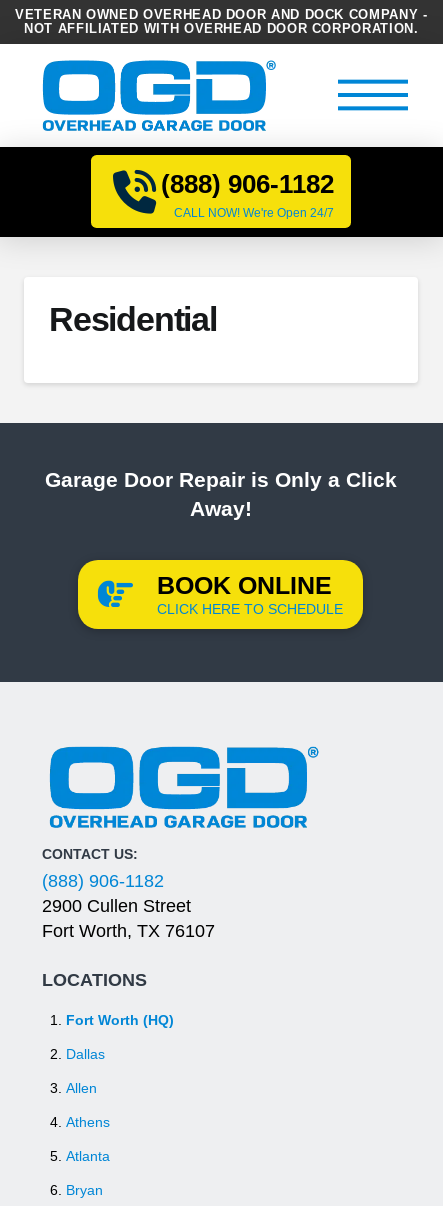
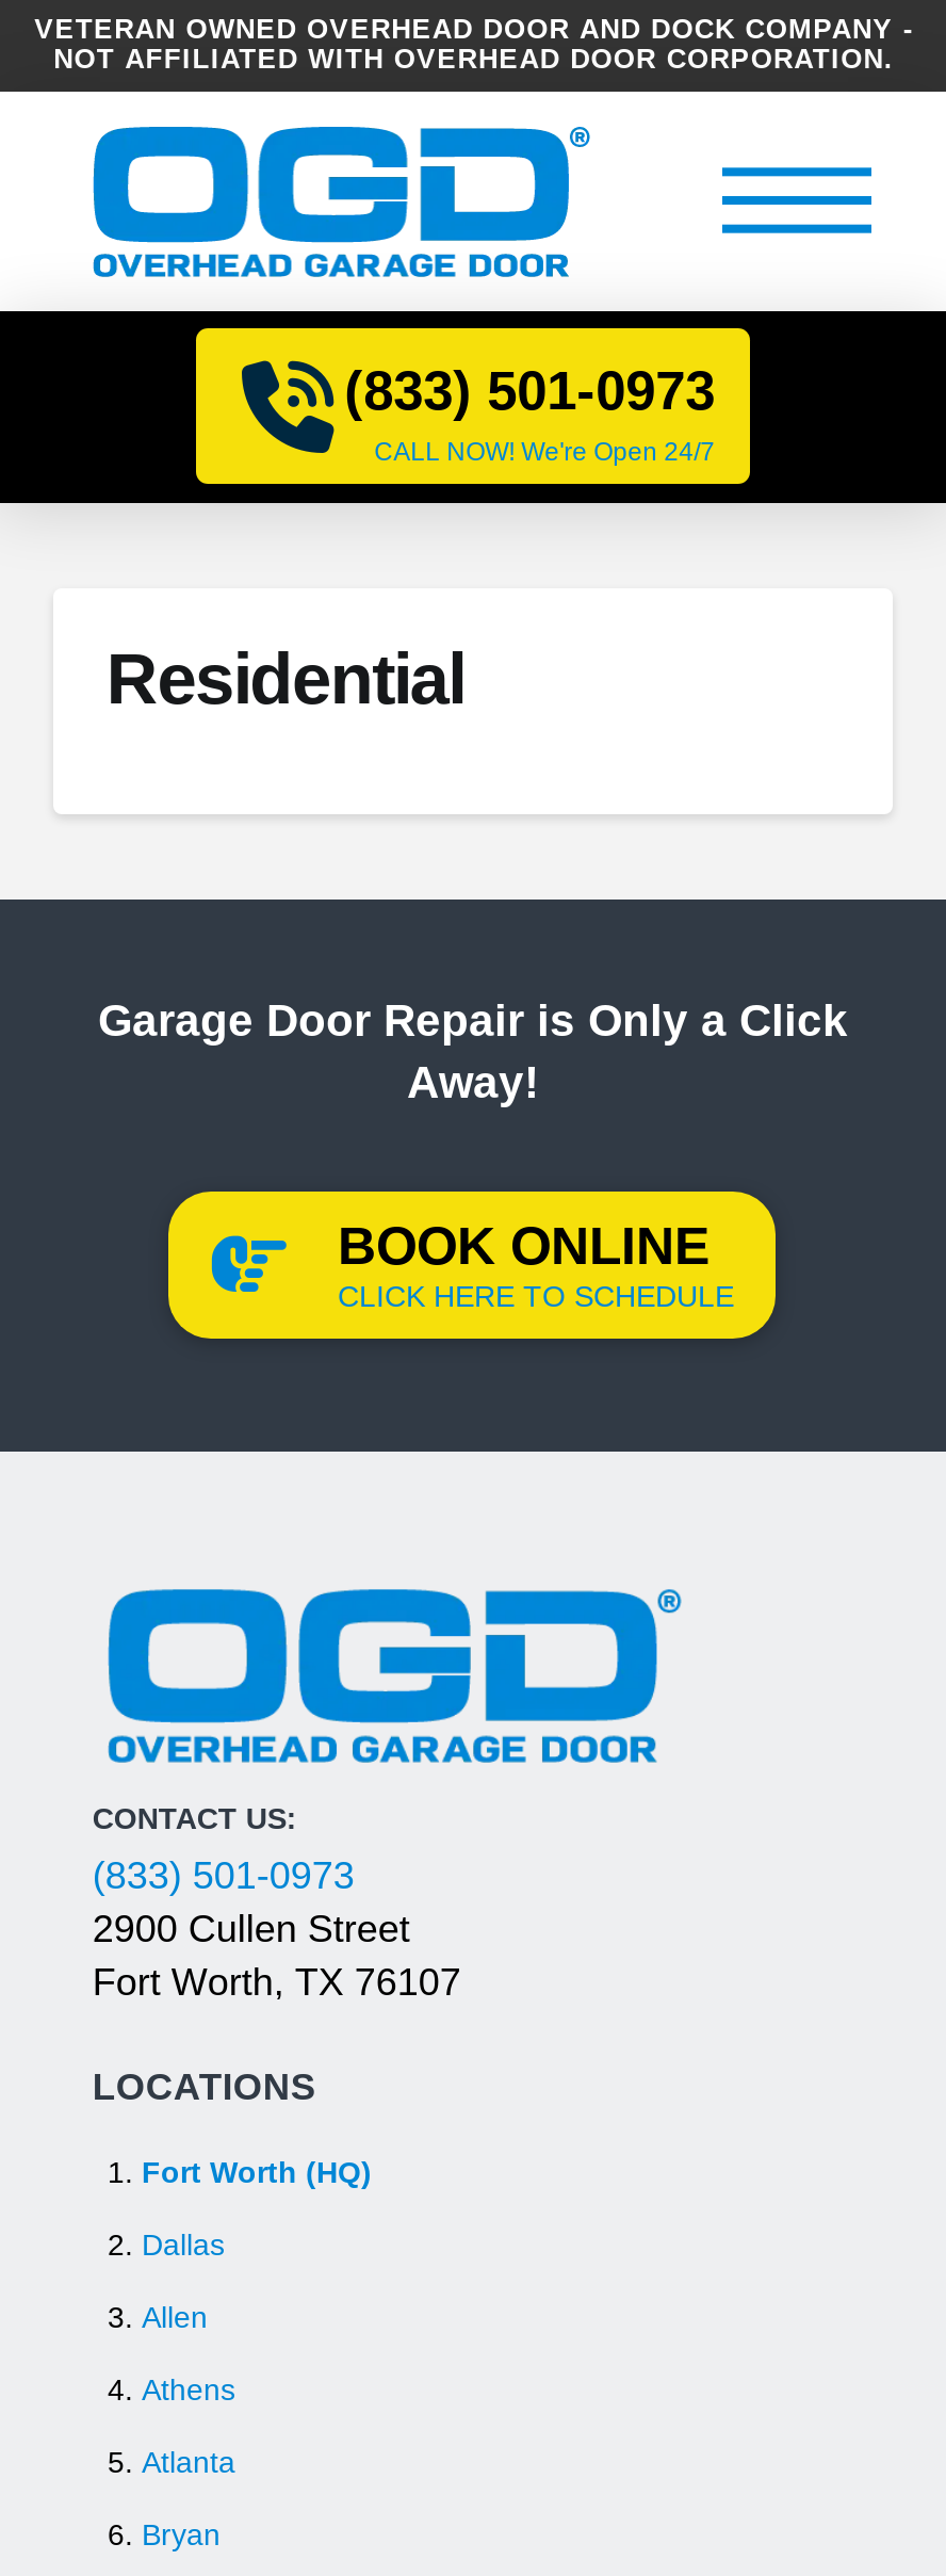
- (888) 906-1182
+ (833) 501-0973

- (888) 906-1182
+ (833) 501-0973
